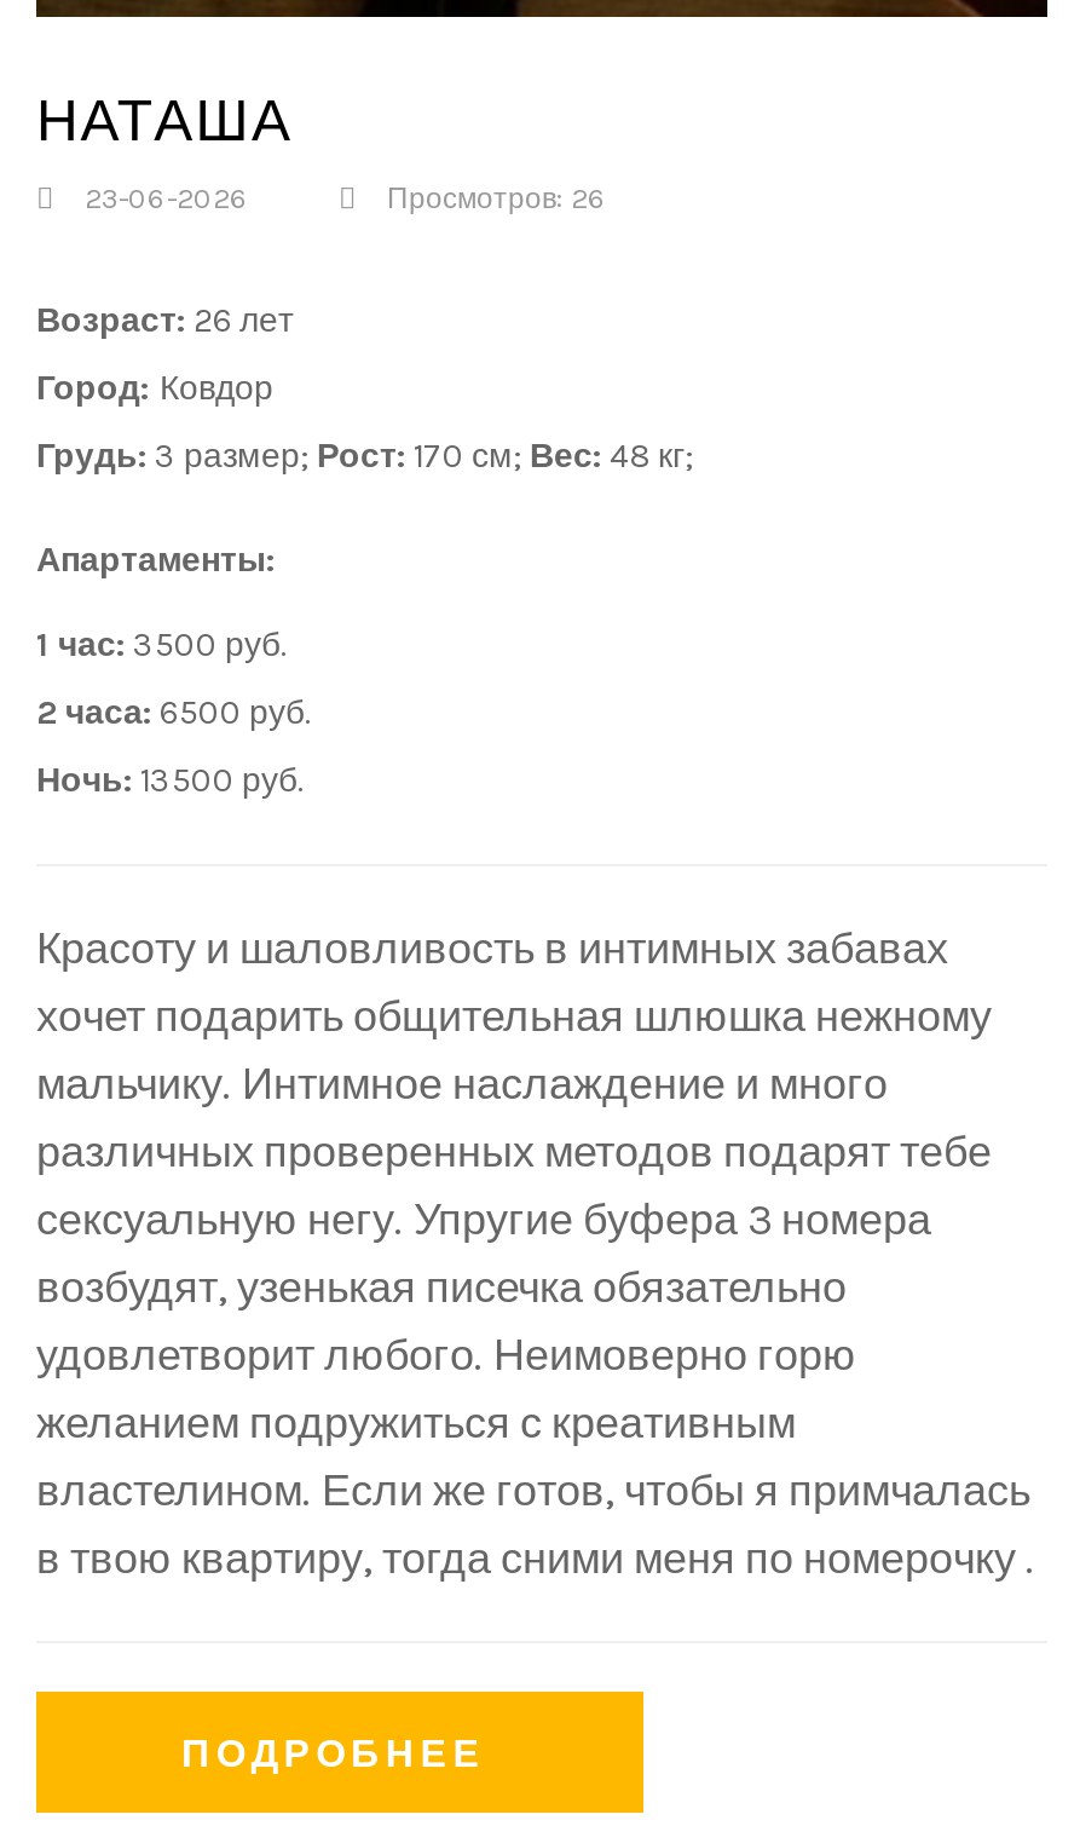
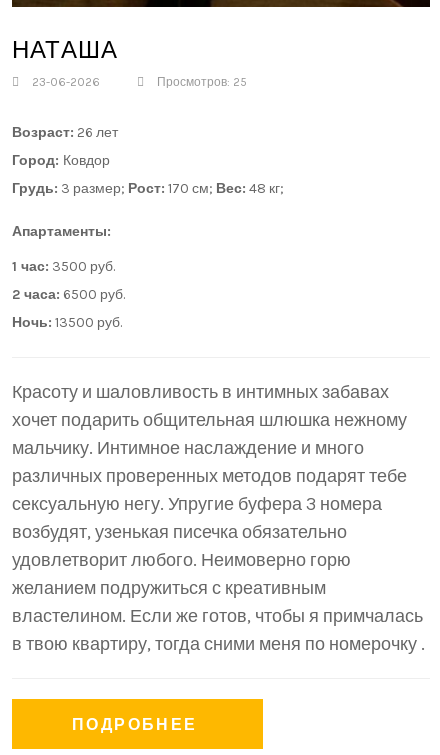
- Просмотров: 26
+ Просмотров: 25
